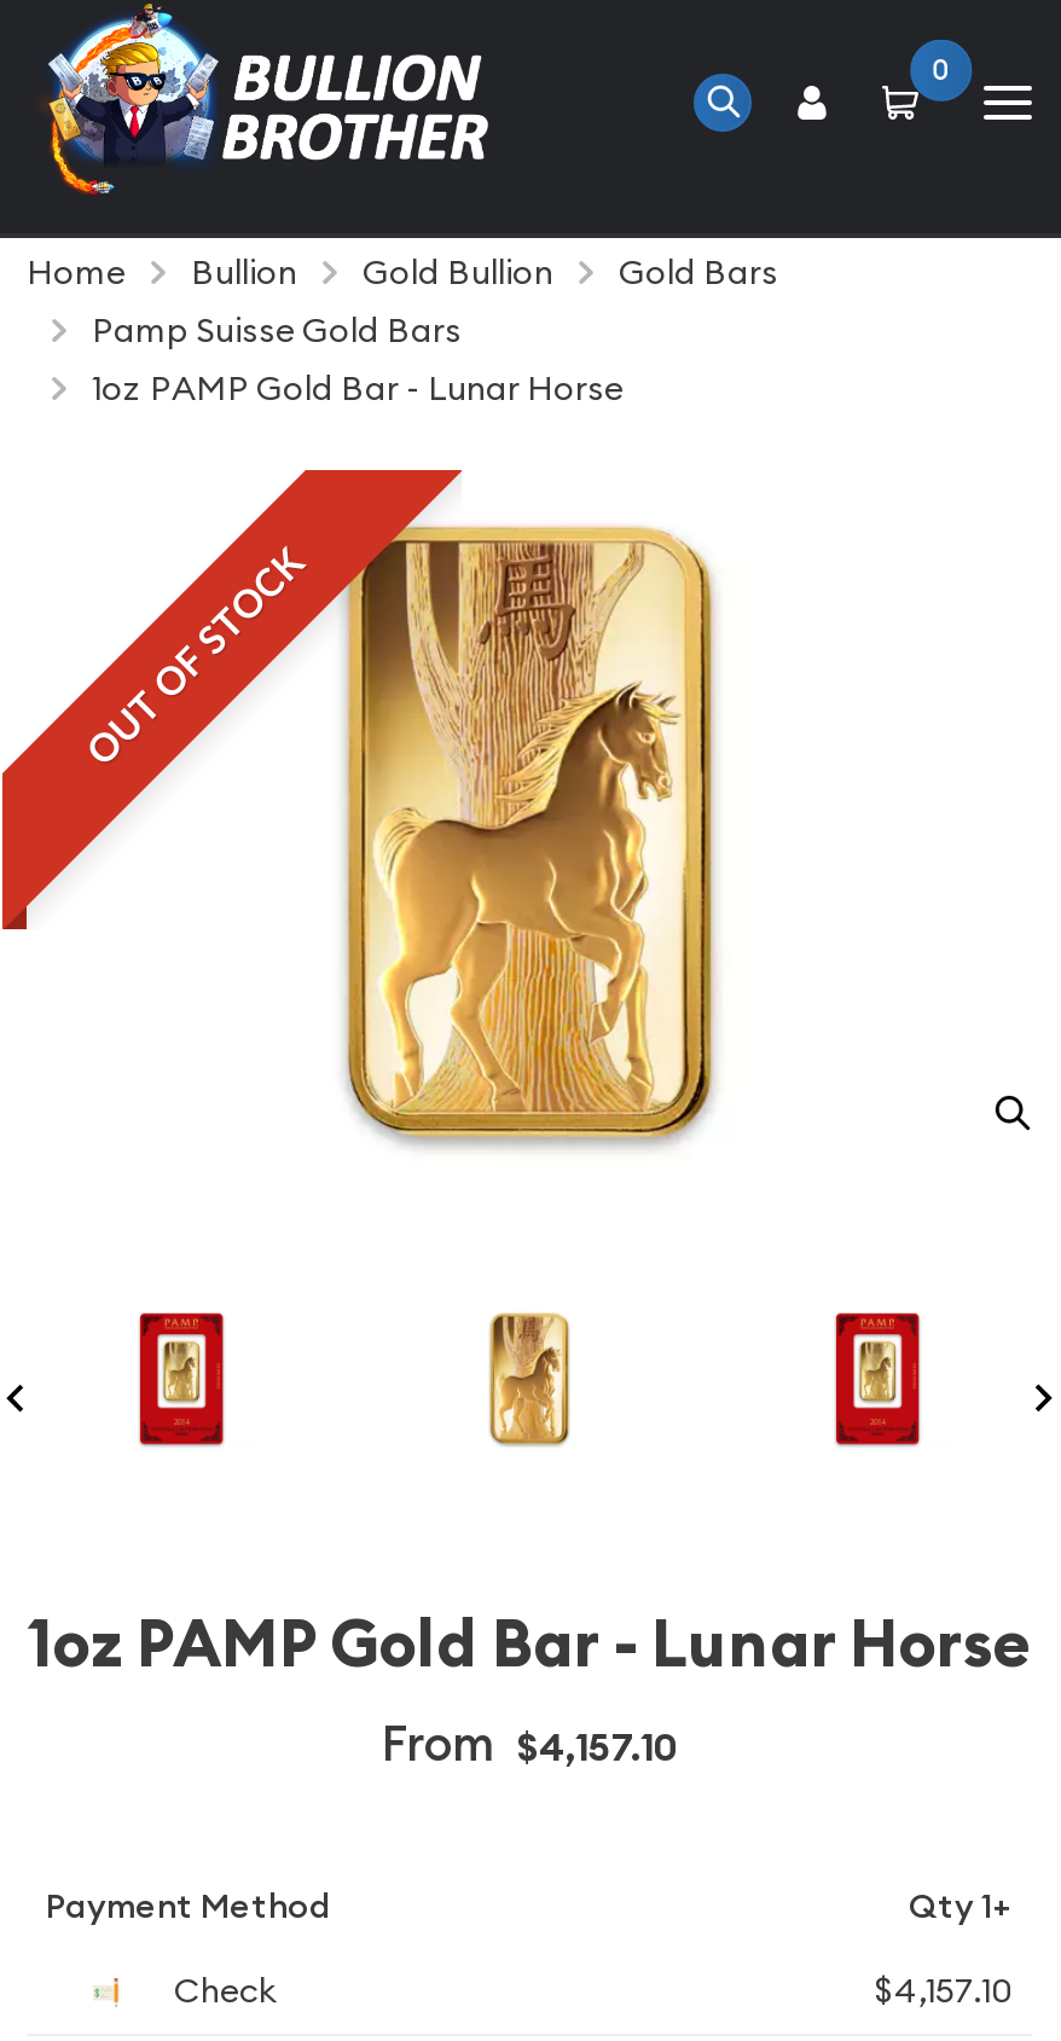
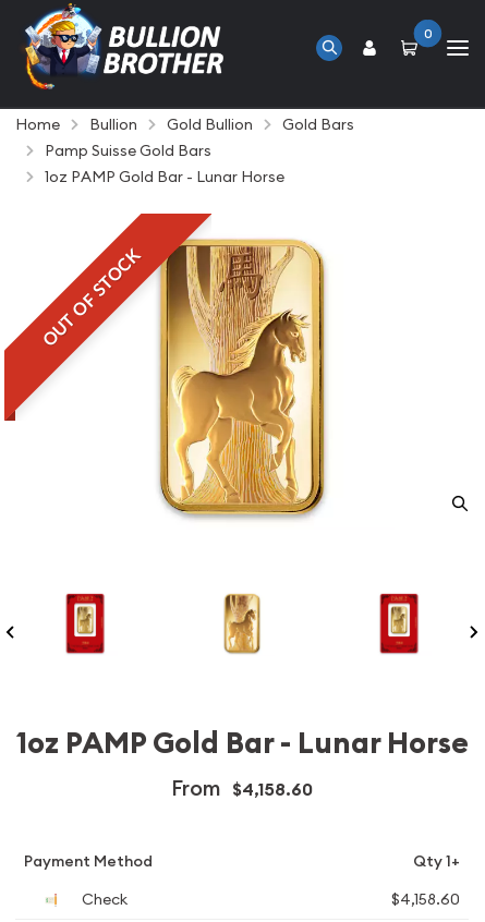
- From $4,157.10
+ From $4,158.60

- $4,157.10
+ $4,158.60
